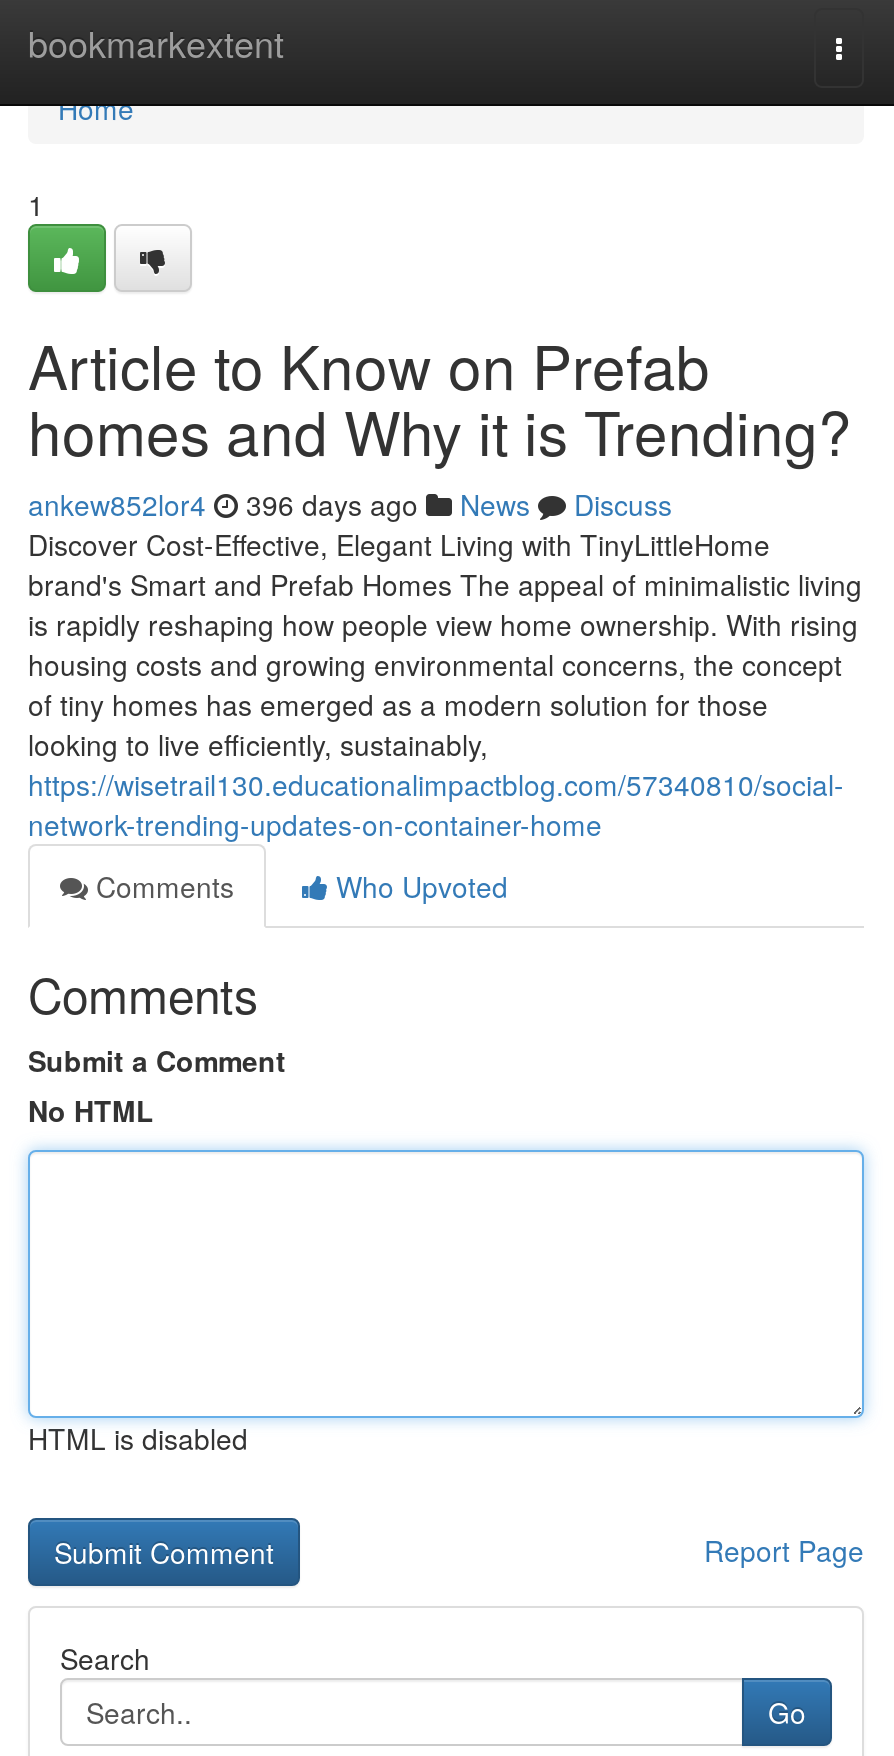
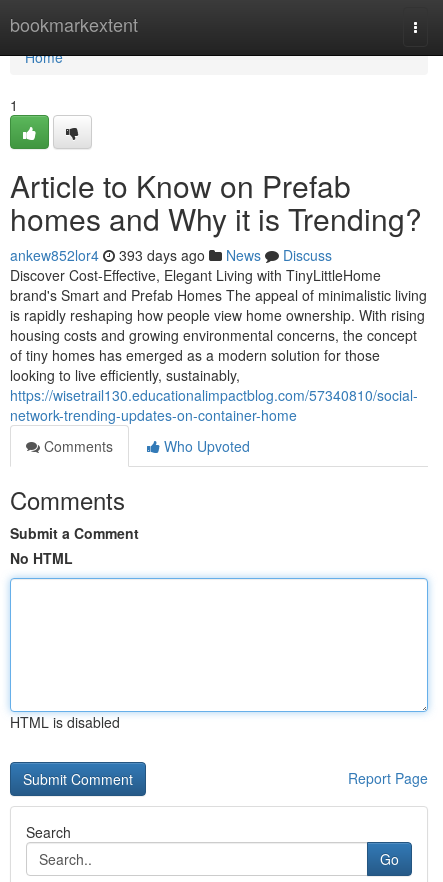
- ankew852lor4 396 days ago News Discuss
+ ankew852lor4 393 days ago News Discuss
